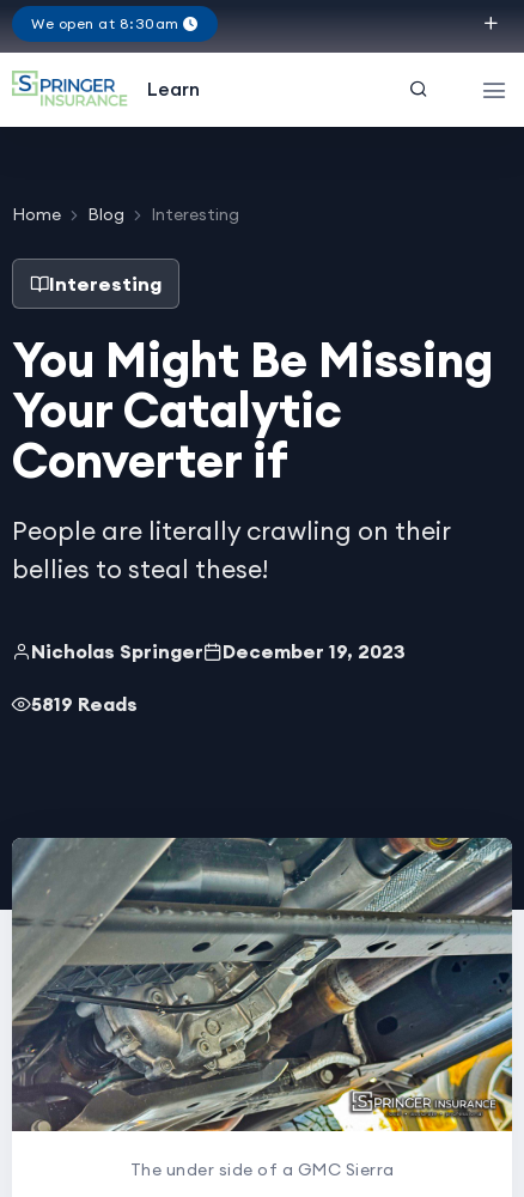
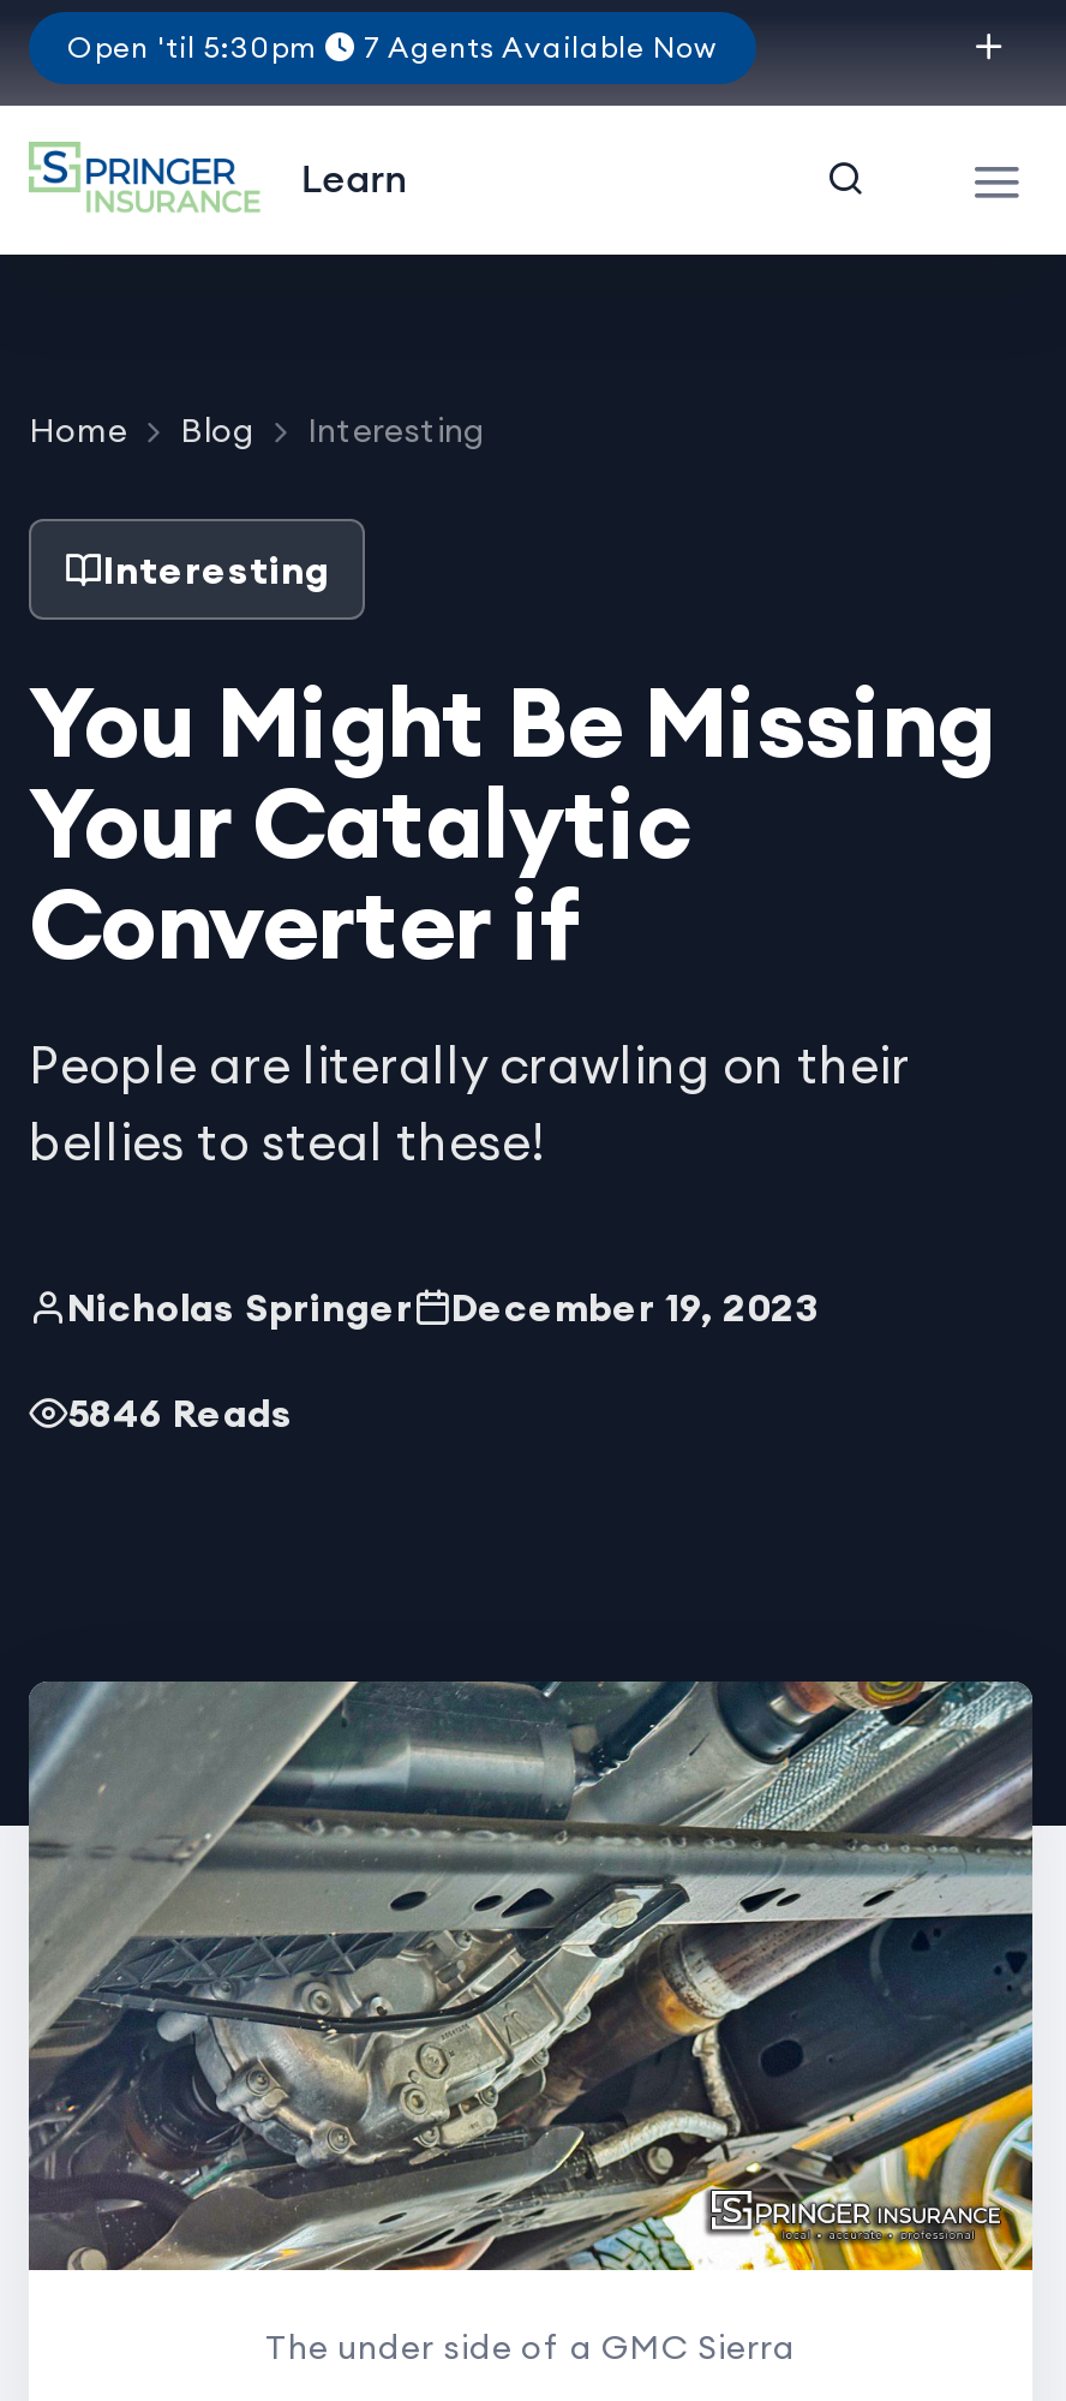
- We open at 8:30am
+ Open 'til 5:30pm
+ 7 Agents Available Now

- 5819 Reads
+ 5846 Reads
